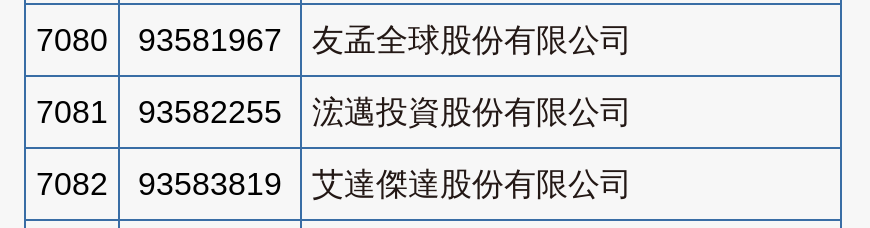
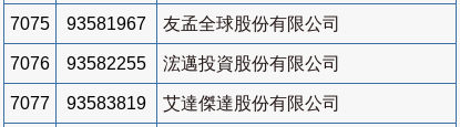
- 7080 93581967 友孟全球股份有限公司
+ 7075 93581967 友孟全球股份有限公司

- 7081 93582255 浤邁投資股份有限公司
+ 7076 93582255 浤邁投資股份有限公司

- 7082 93583819 艾達傑達股份有限公司
+ 7077 93583819 艾達傑達股份有限公司
